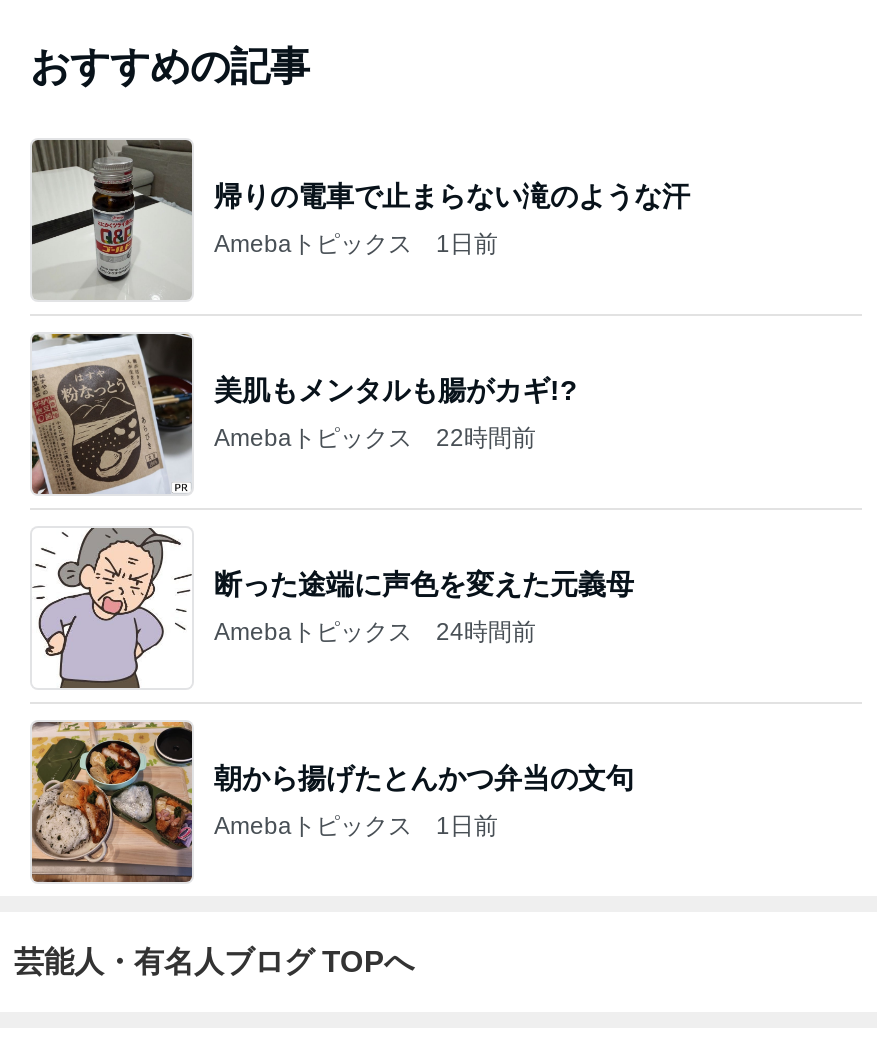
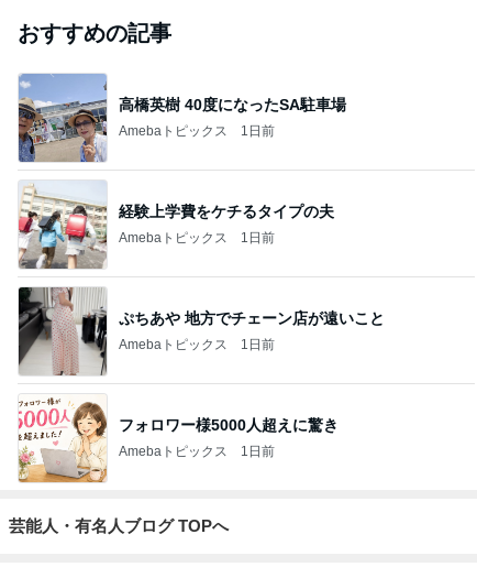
- [image]
- 帰りの電車で止まらない滝のような汗
+ [image]
+ 高橋英樹 40度になったSA駐車場

- [image]
- 美肌もメンタルも腸がカギ!?
+ [image]
+ 経験上学費をケチるタイプの夫

- Amebaトピックス 22時間前
+ Amebaトピックス 1日前

- [image]
- 断った途端に声色を変えた元義母
+ [image]
+ ぷちあや 地方でチェーン店が遠いこと

- Amebaトピックス 24時間前
+ Amebaトピックス 1日前

- [image]
- 朝から揚げたとんかつ弁当の文句
+ [image]
+ フォロワー様5000人超えに驚き
